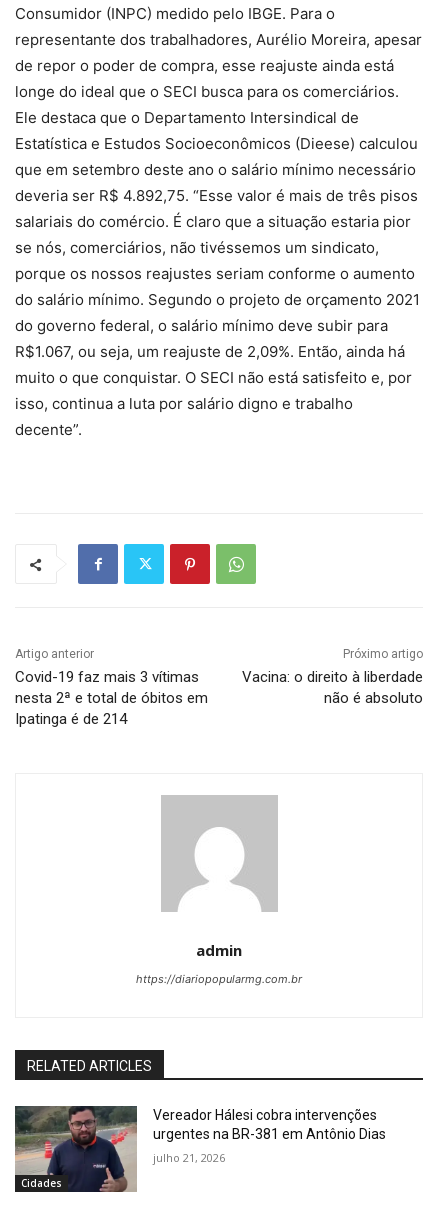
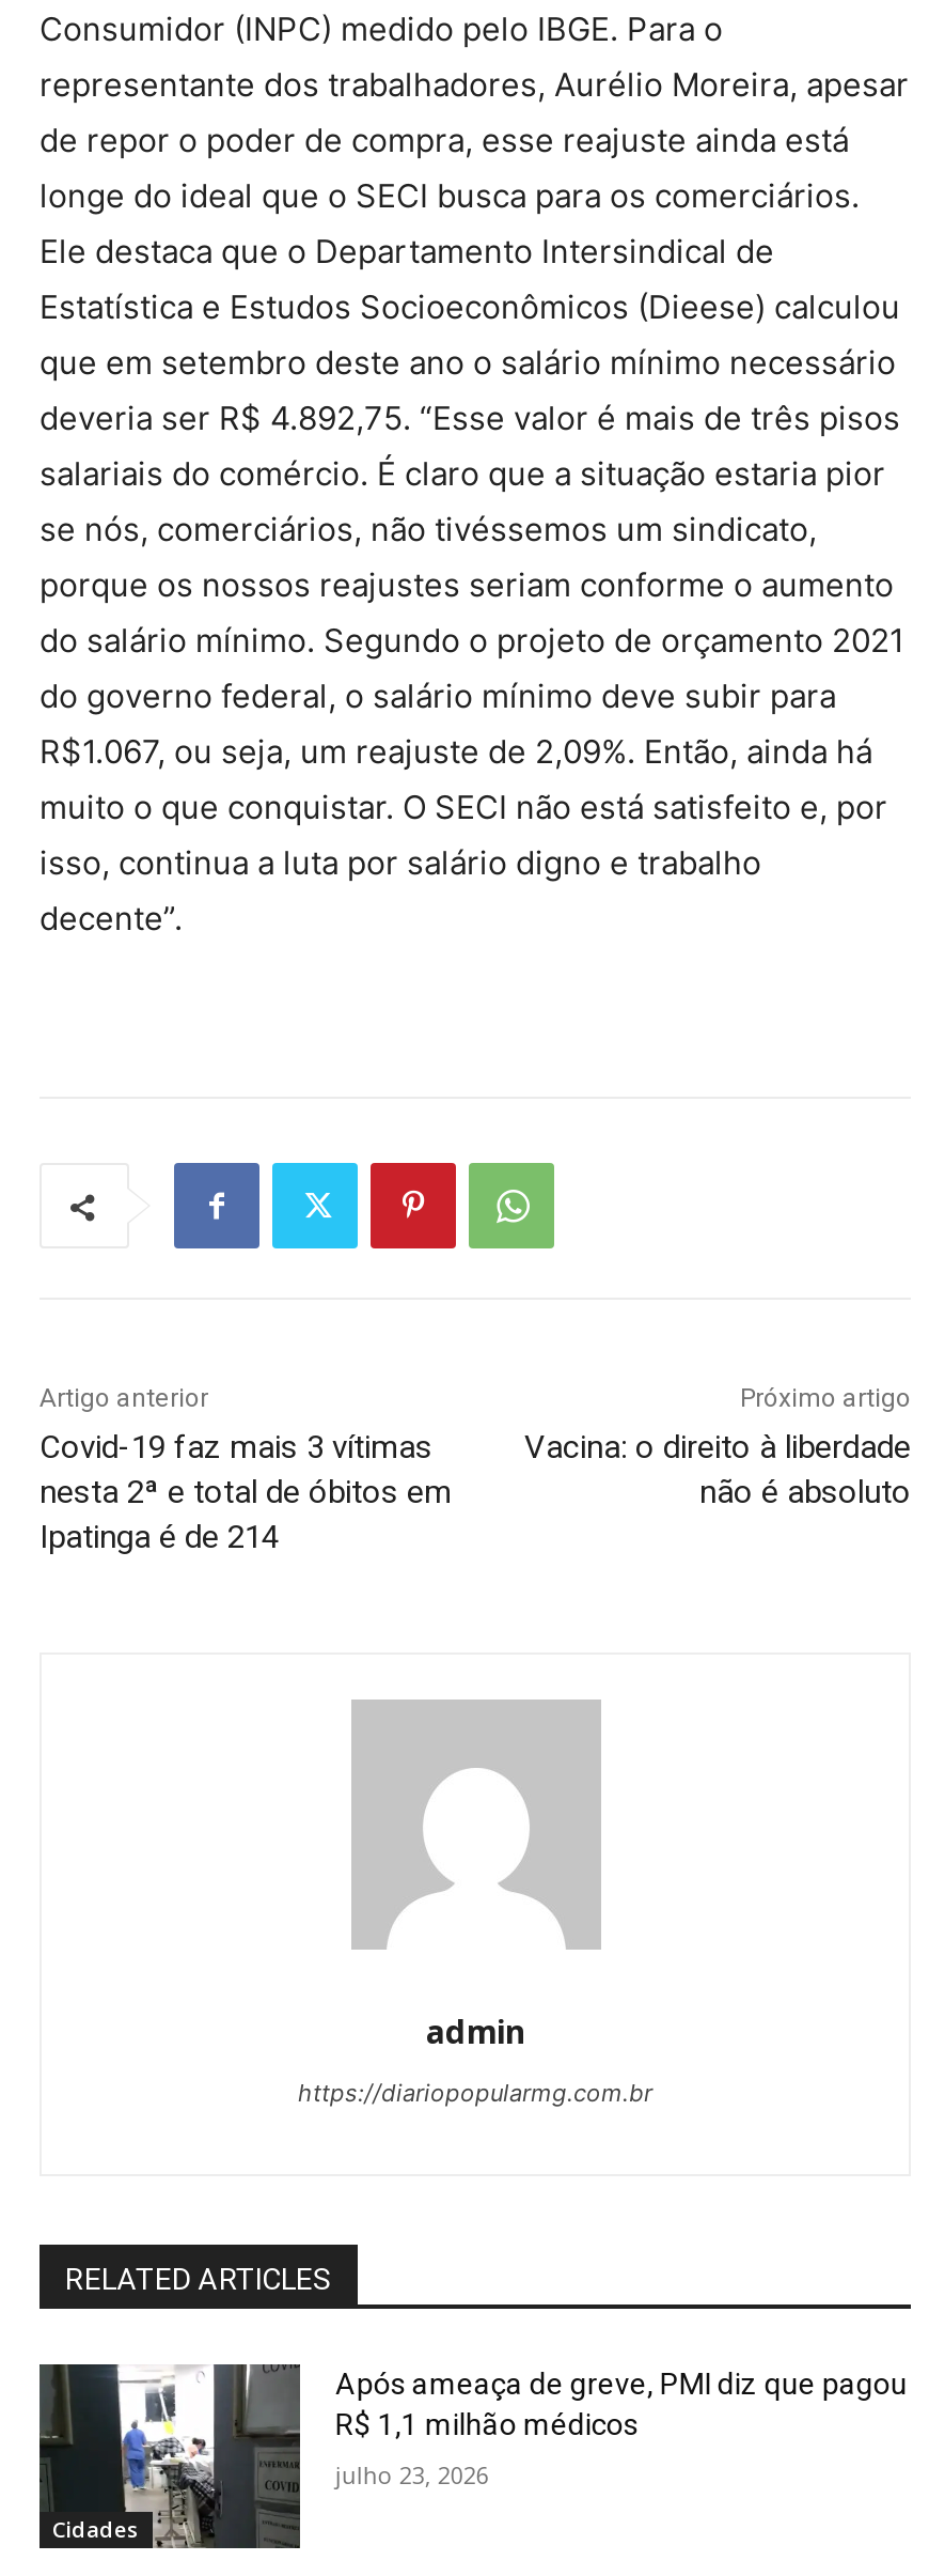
- [image]
- Vereador Hálesi cobra intervenções
- urgentes na BR-381 em Antônio Dias
+ [image]
+ Após ameaça de greve, PMI diz que pagou
+ R$ 1,1 milhão médicos

- julho 21, 2026
+ julho 23, 2026
